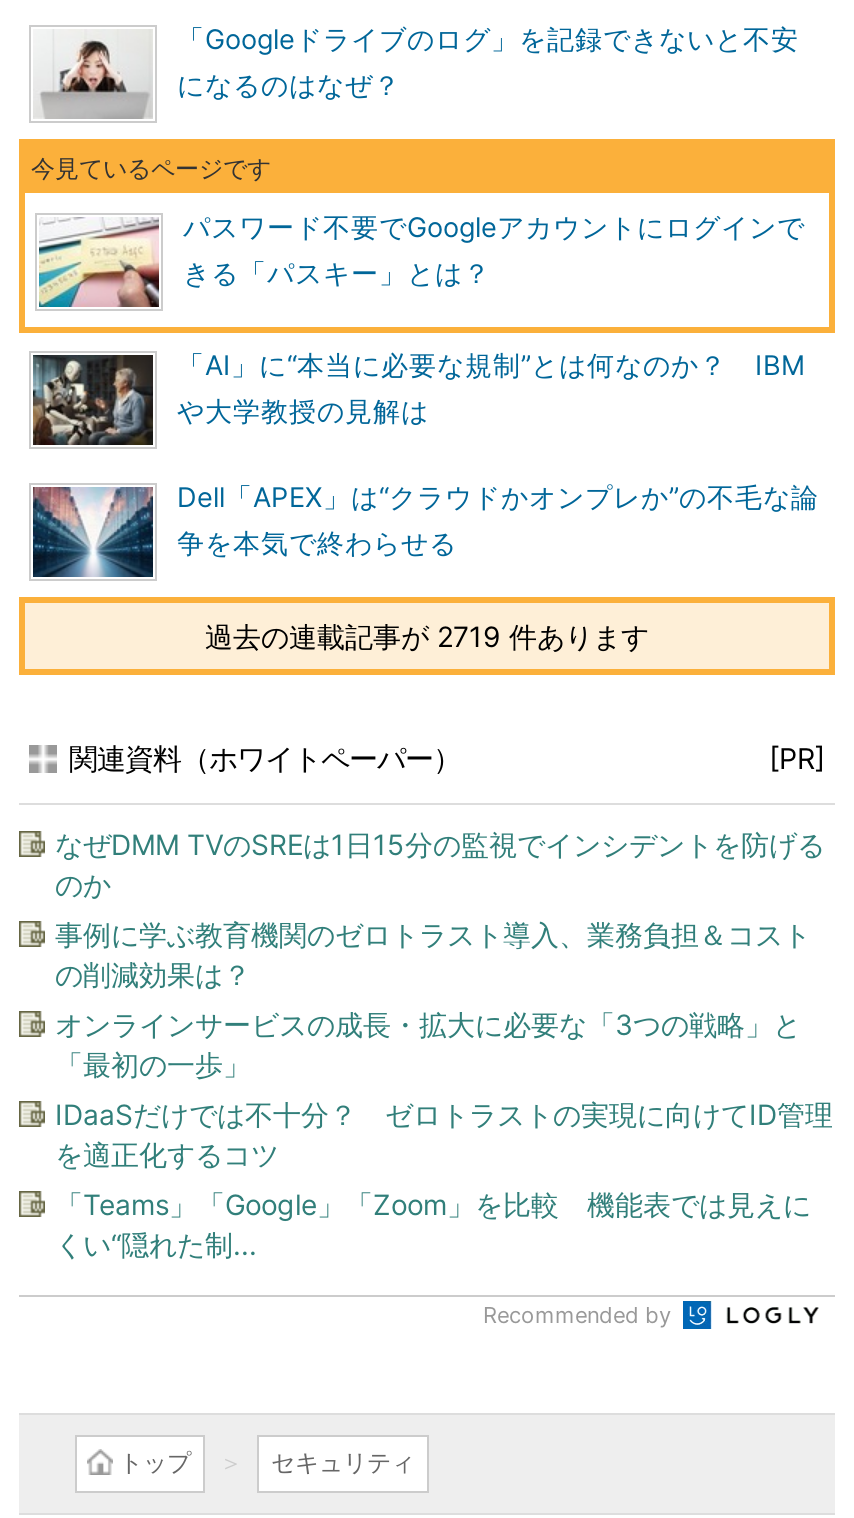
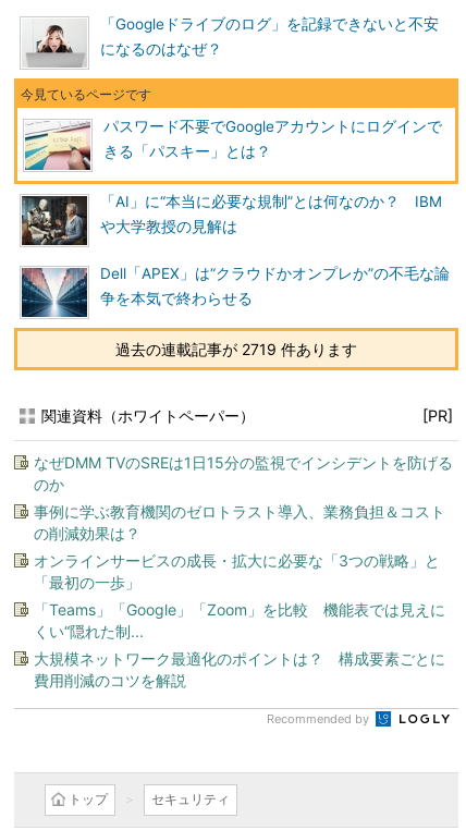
- IDaaSだけでは不十分？ ゼロトラストの実現に向けてID管理
- を適正化するコツ

moved up: 「Teams」「Google」「Zoom」を比較 機能表では見えに | くい“隠れた制...

+ 大規模ネットワーク最適化のポイントは？ 構成要素ごとに
+ 費用削減のコツを解説
